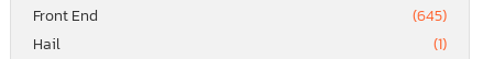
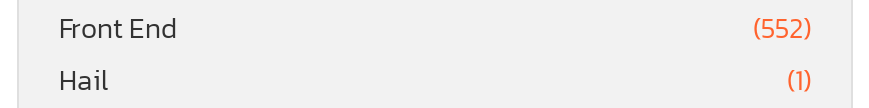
- (645)
+ (552)
